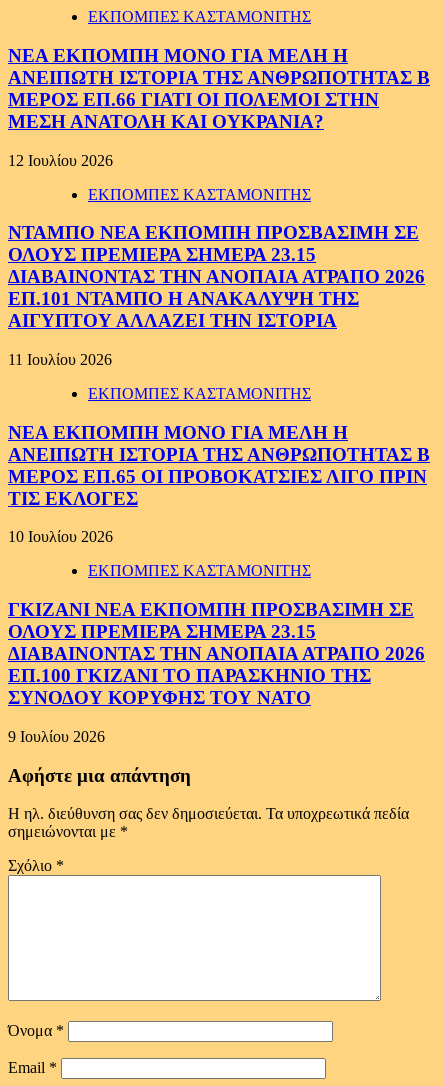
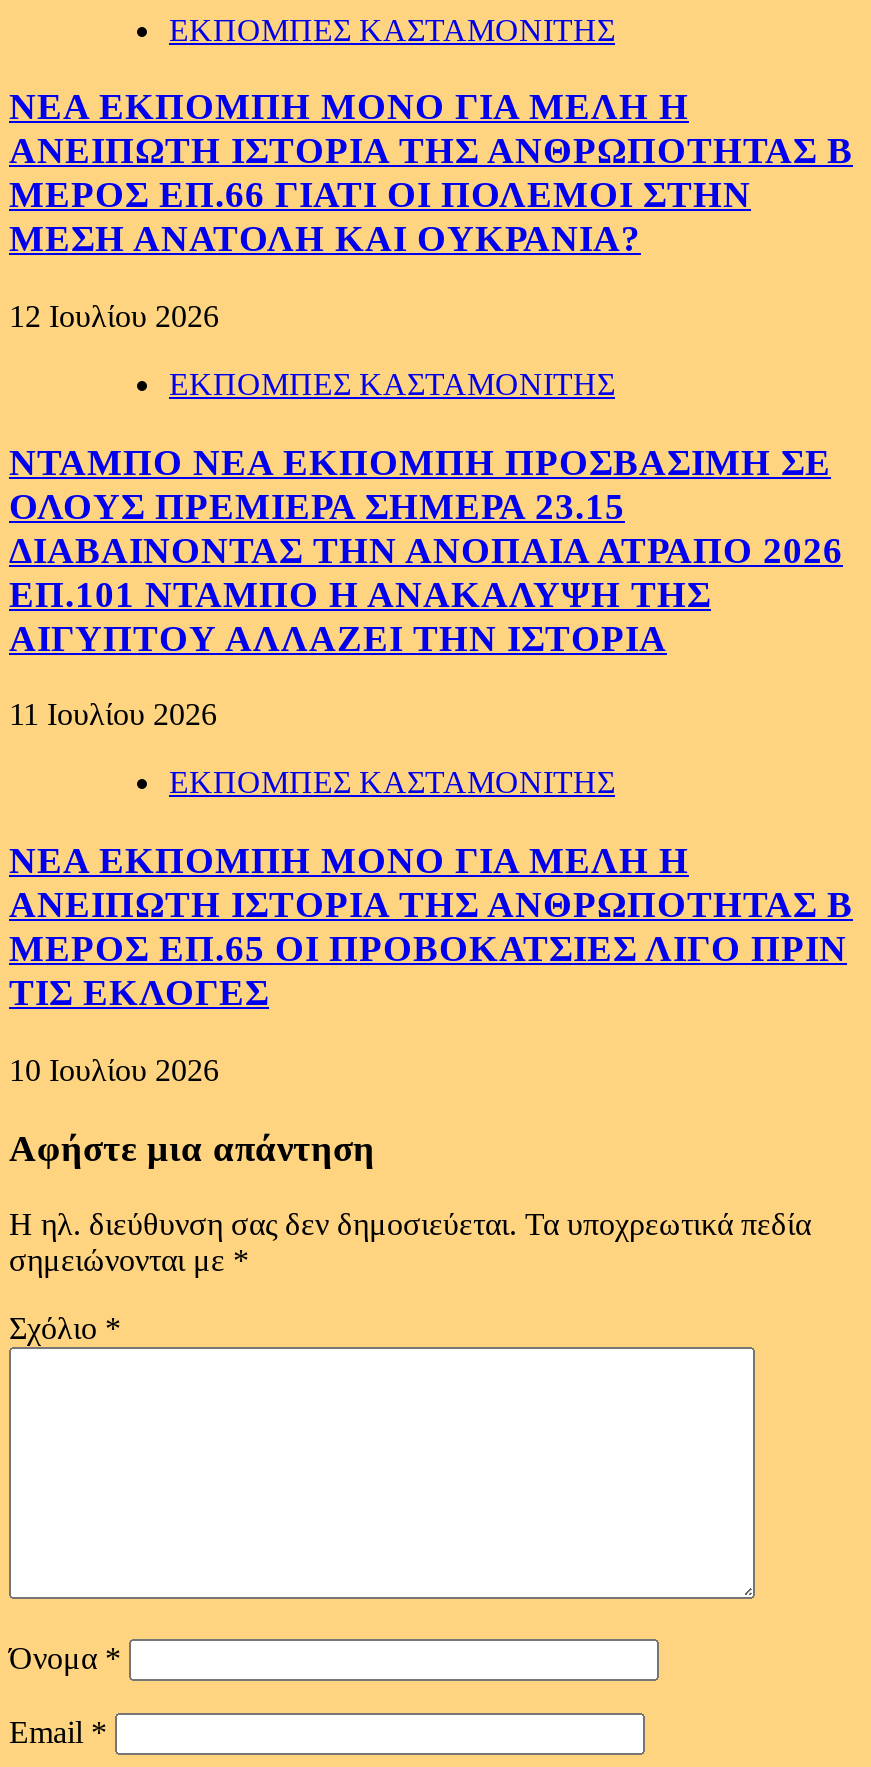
- ΕΚΠΟΜΠΕΣ ΚΑΣΤΑΜΟΝΙΤΗΣ
- ΓΚΙΖΑΝΙ ΝΕΑ ΕΚΠΟΜΠΗ ΠΡΟΣΒΑΣΙΜΗ ΣΕ
- ΟΛΟΥΣ ΠΡΕΜΙΕΡΑ ΣΗΜΕΡΑ 23.15
- ΔΙΑΒΑΙΝΟΝΤΑΣ ΤΗΝ ΑΝΟΠΑΙΑ ΑΤΡΑΠΟ 2026
- ΕΠ.100 ΓΚΙΖΑΝΙ ΤΟ ΠΑΡΑΣΚΗΝΙΟ ΤΗΣ
- ΣΥΝΟΔΟΥ ΚΟΡΥΦΗΣ ΤΟΥ ΝΑΤΟ
- 9 Ιουλίου 2026
